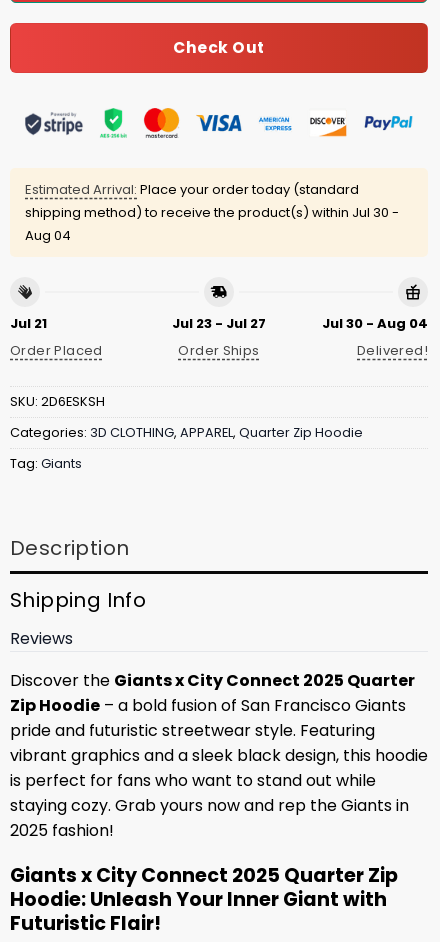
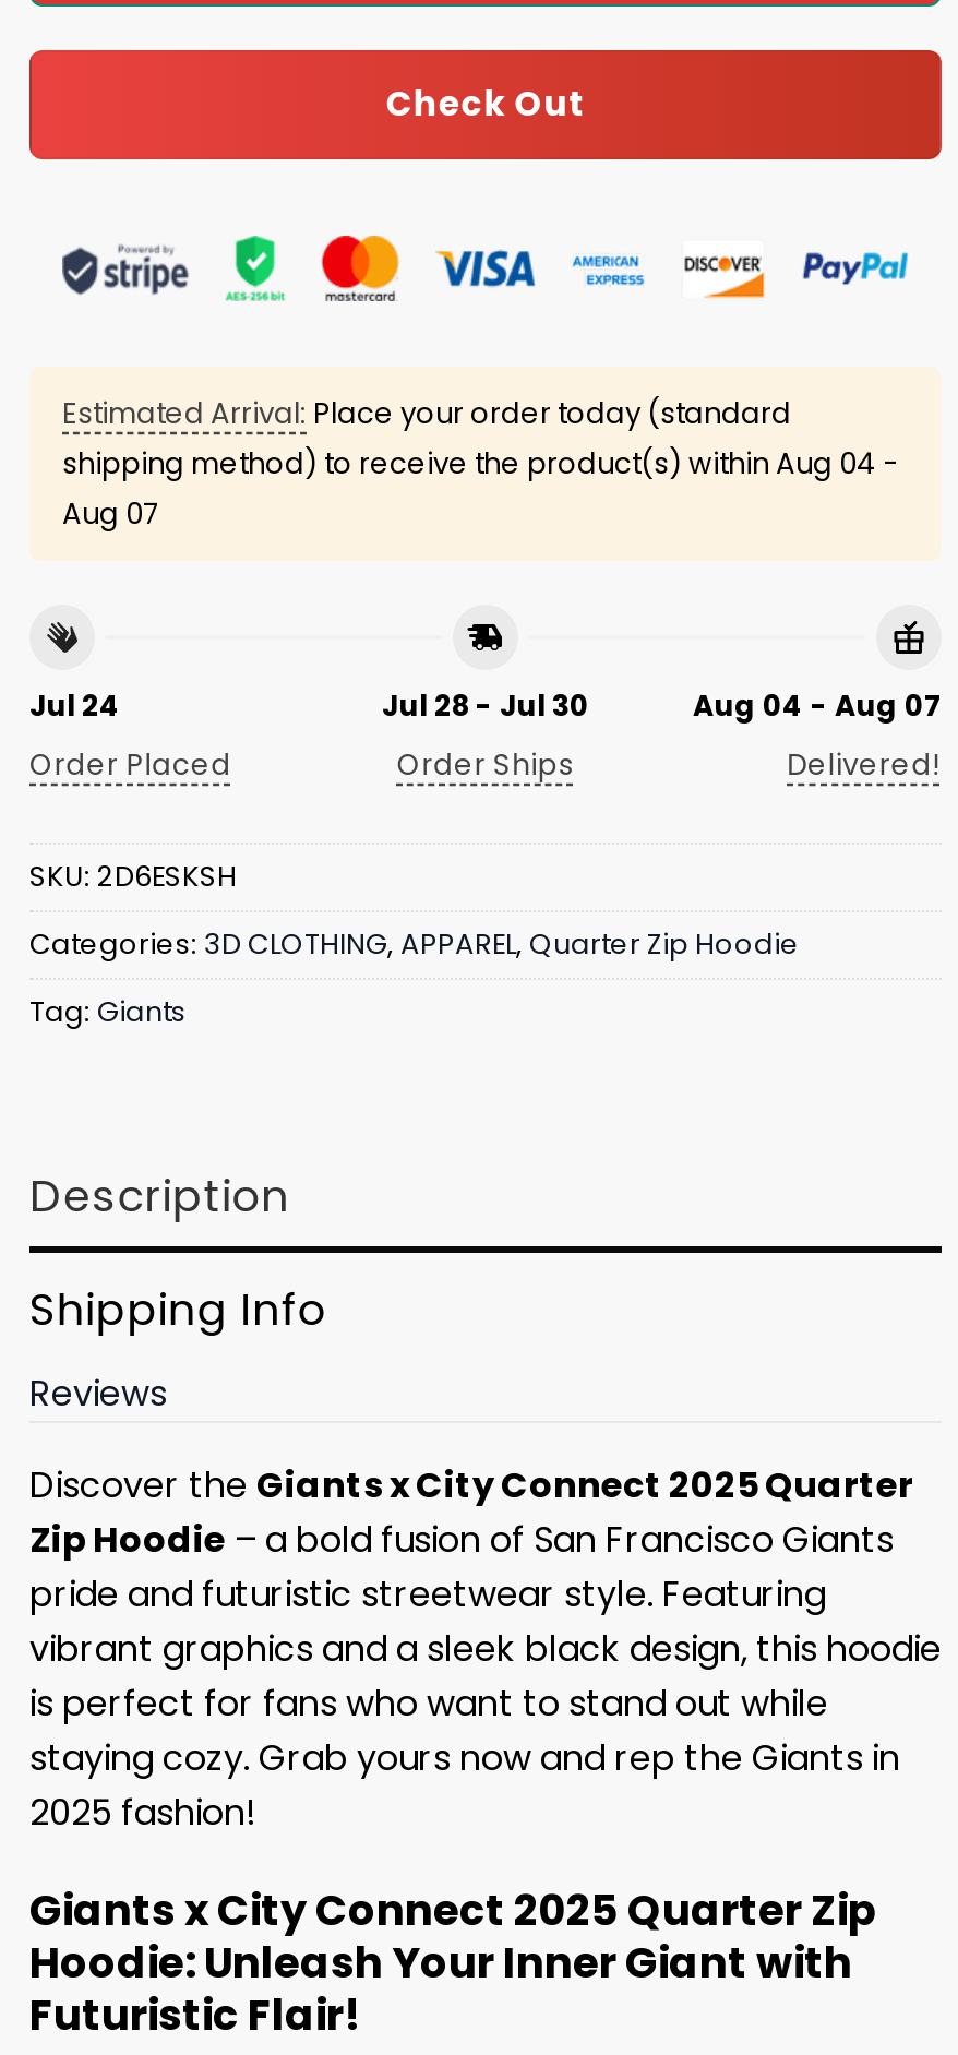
- shipping method) to receive the product(s) within Jul 30 -
+ shipping method) to receive the product(s) within Aug 04 -

- Aug 04
+ Aug 07

- Jul 21
+ Jul 24

- Jul 23 - Jul 27
+ Jul 28 - Jul 30

- Jul 30 - Aug 04
+ Aug 04 - Aug 07
